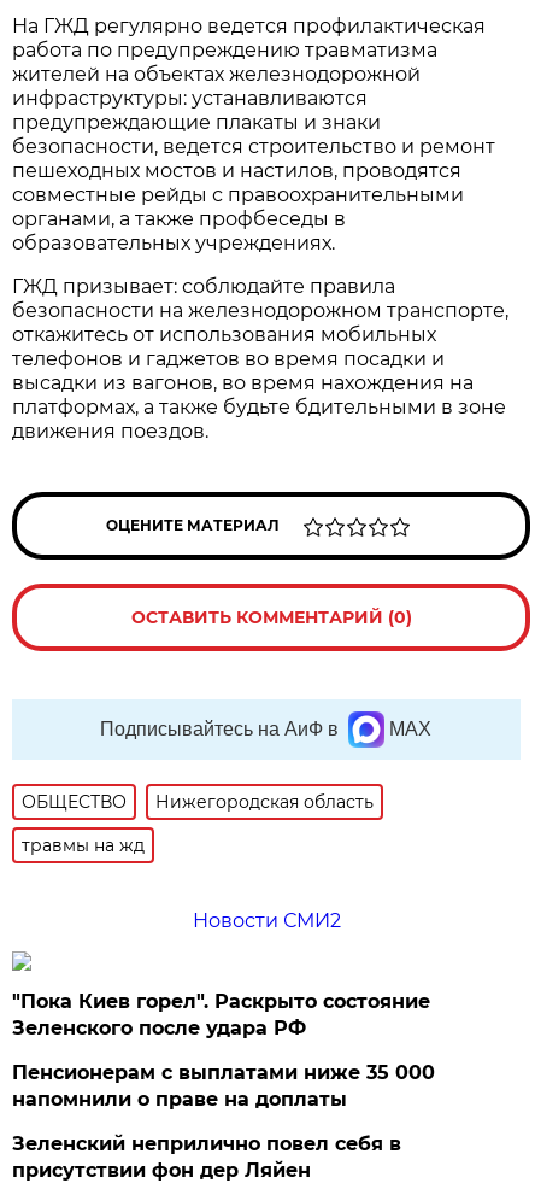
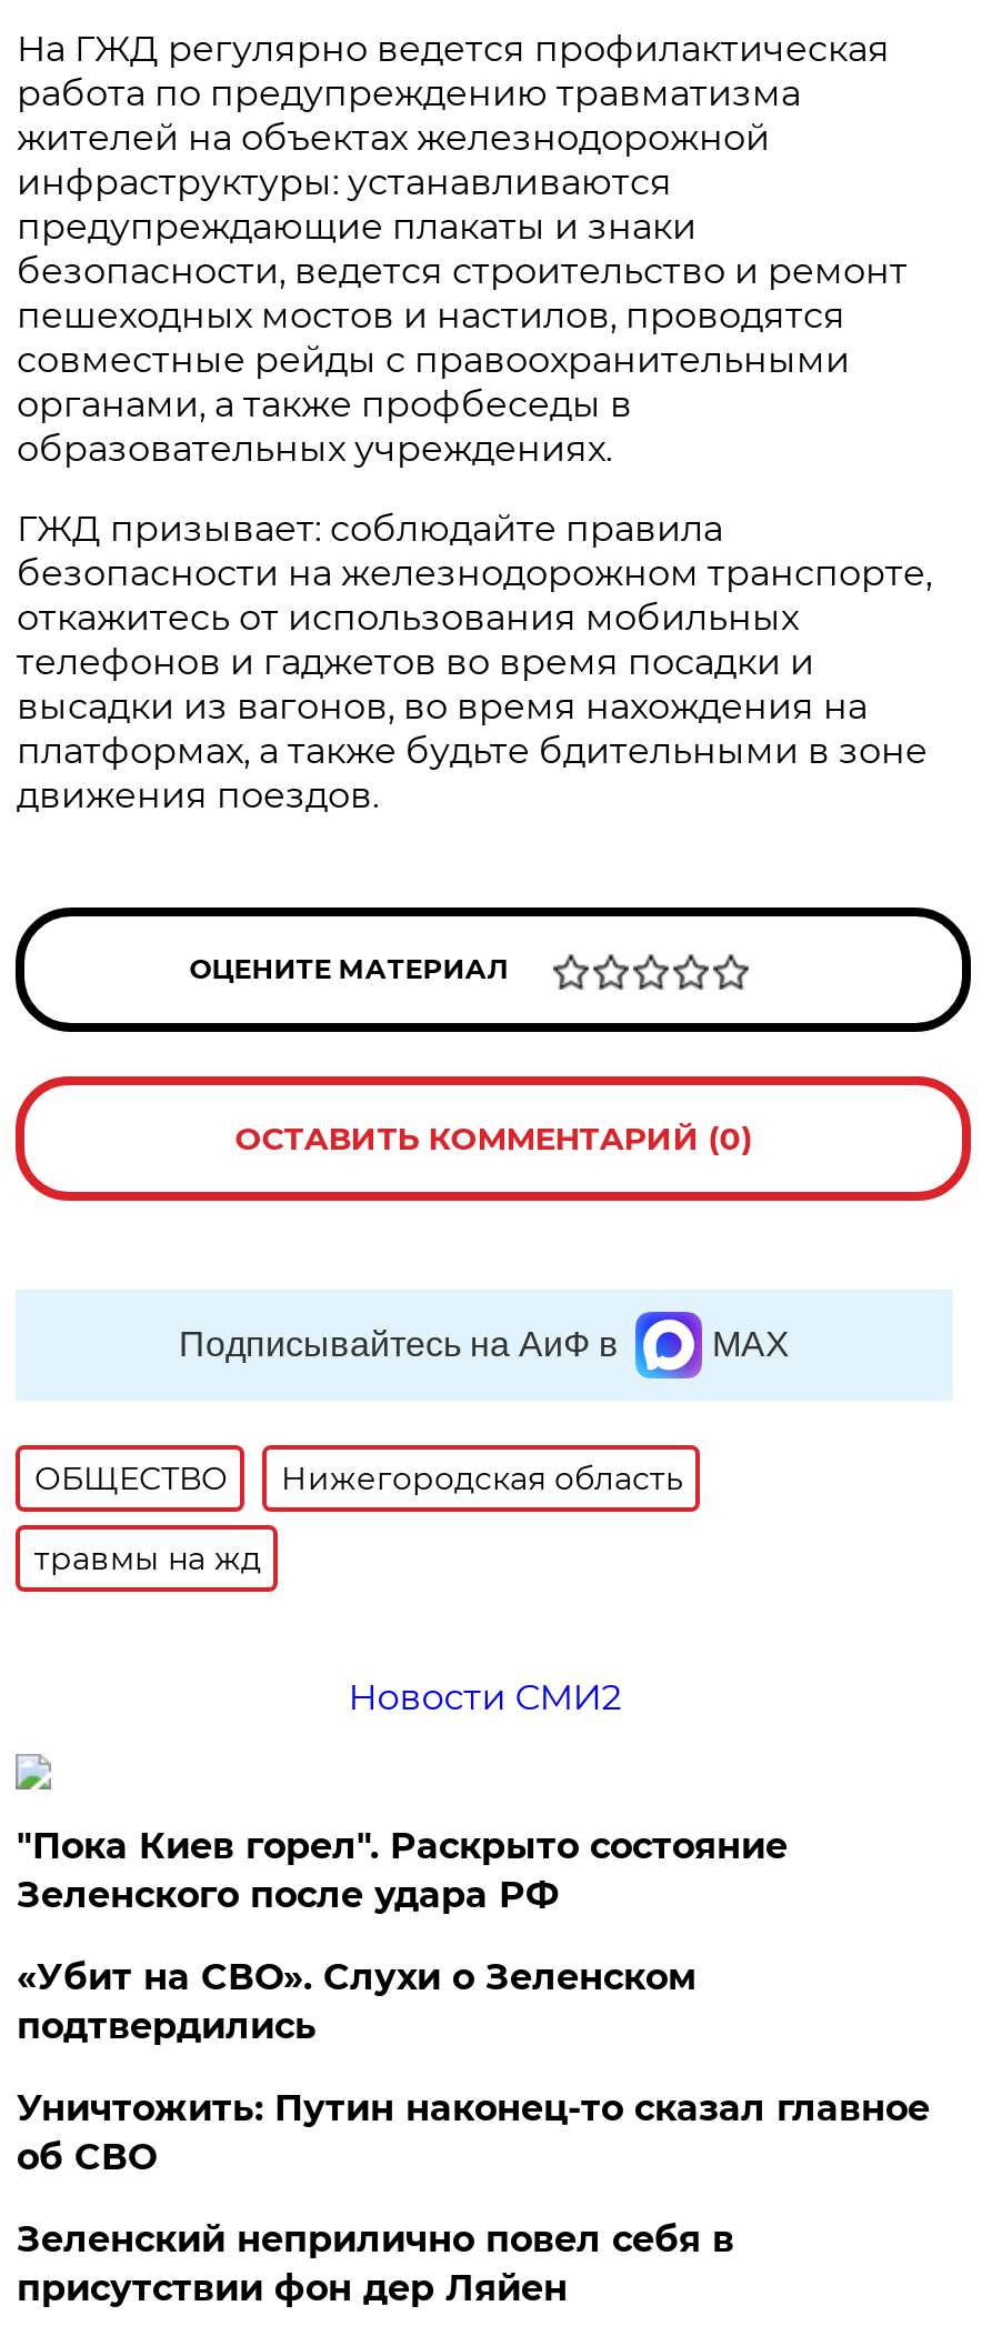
- Пенсионерам с выплатами ниже 35 000
- напомнили о праве на доплаты
+ «Убит на СВО». Слухи о Зеленском
+ подтвердились
+ Уничтожить: Путин наконец-то сказал главное
+ об СВО
